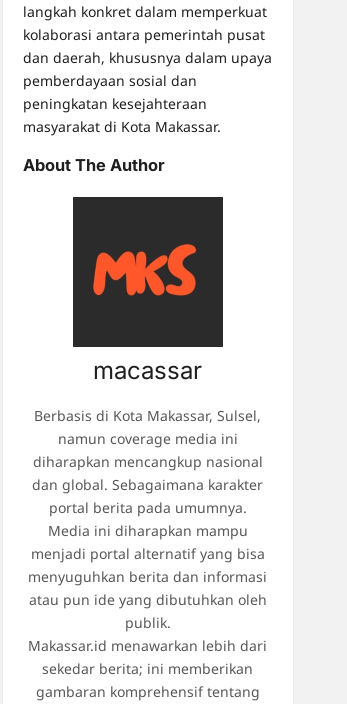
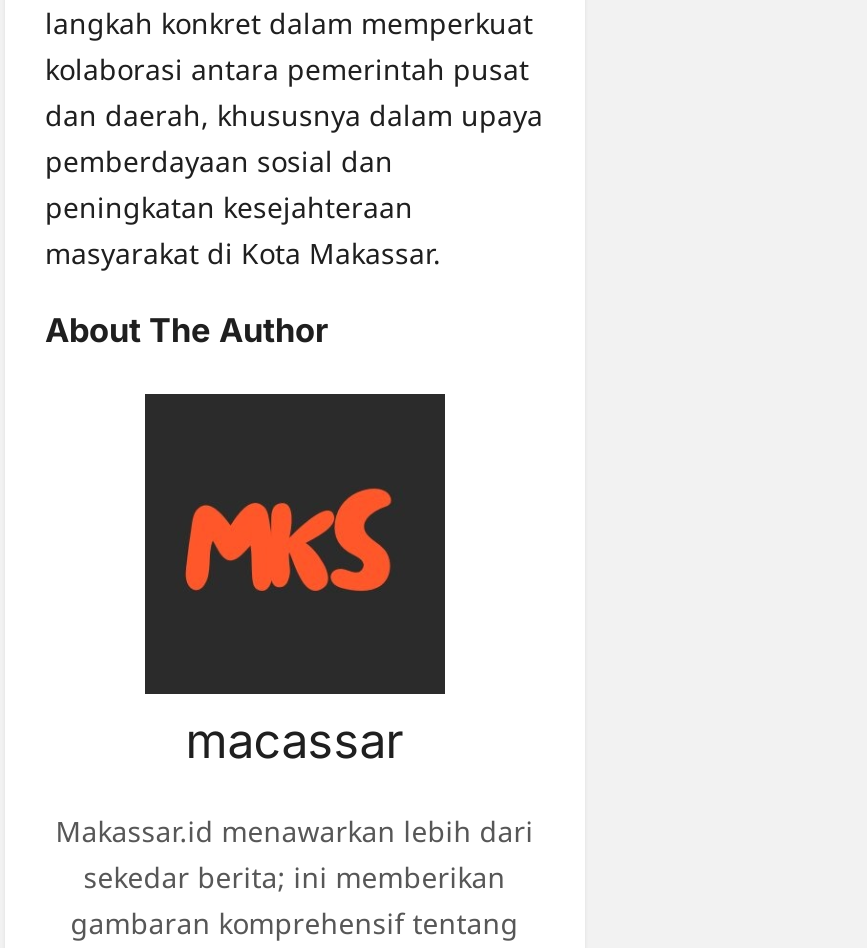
- Berbasis di Kota Makassar, Sulsel,
- namun coverage media ini
- diharapkan mencangkup nasional
- dan global. Sebagaimana karakter
- portal berita pada umumnya.
- Media ini diharapkan mampu
- menjadi portal alternatif yang bisa
- menyuguhkan berita dan informasi
- atau pun ide yang dibutuhkan oleh
- publik.
